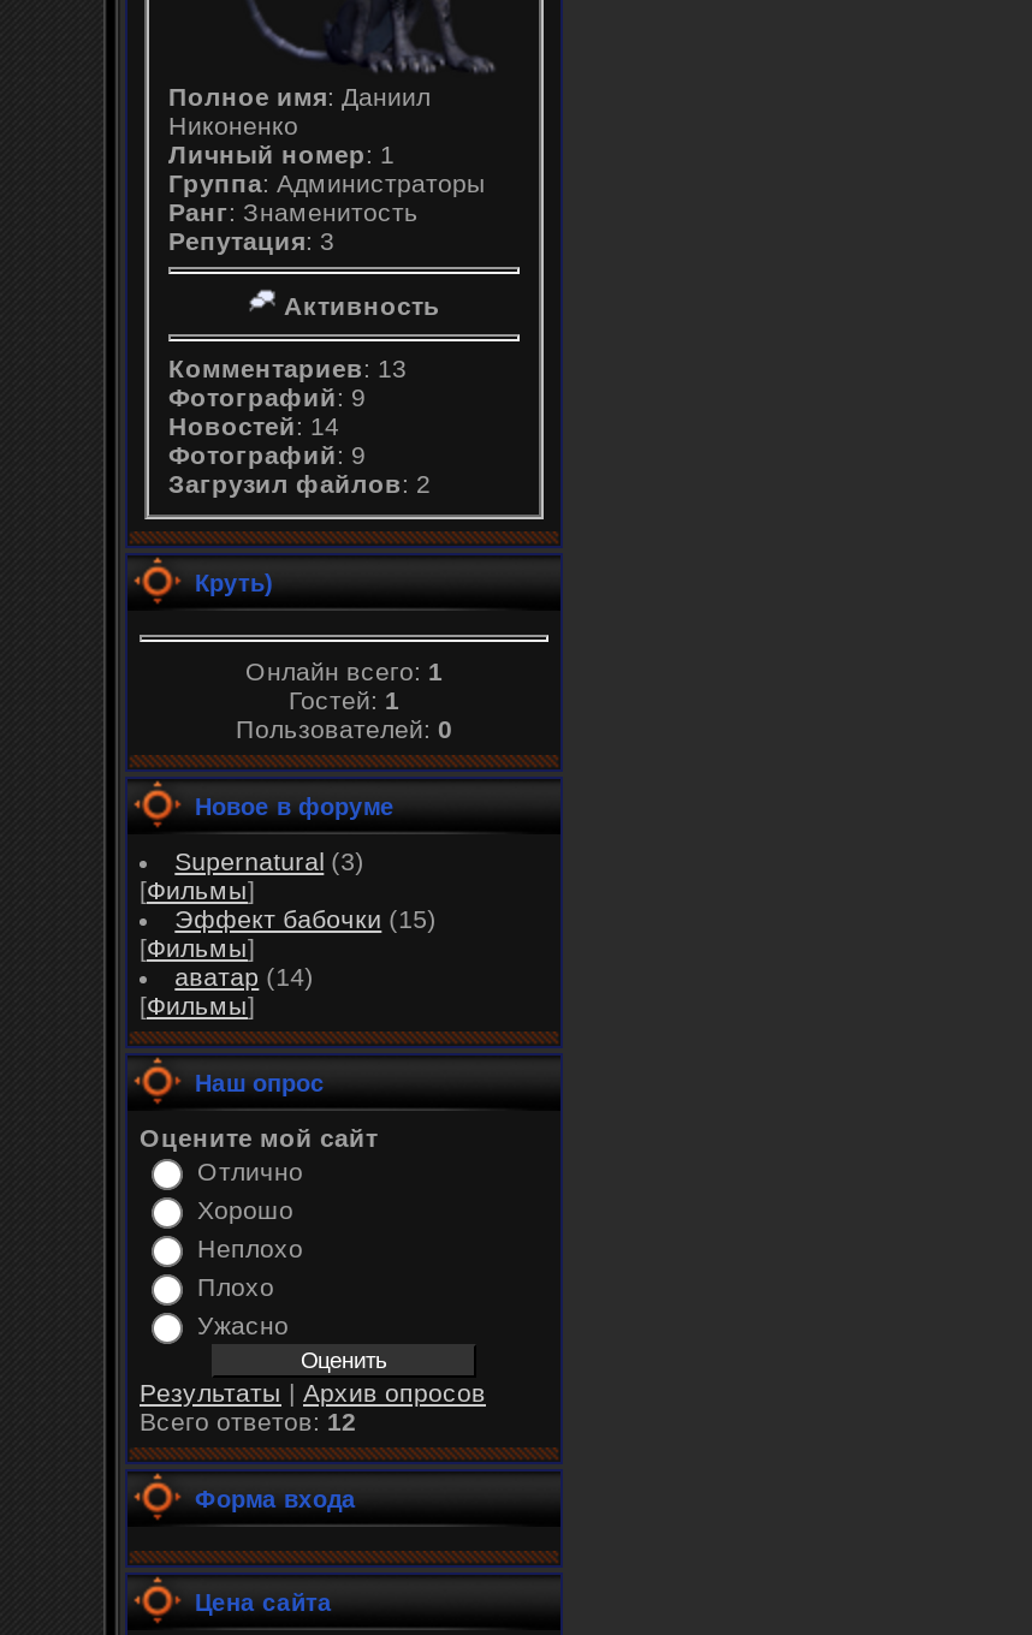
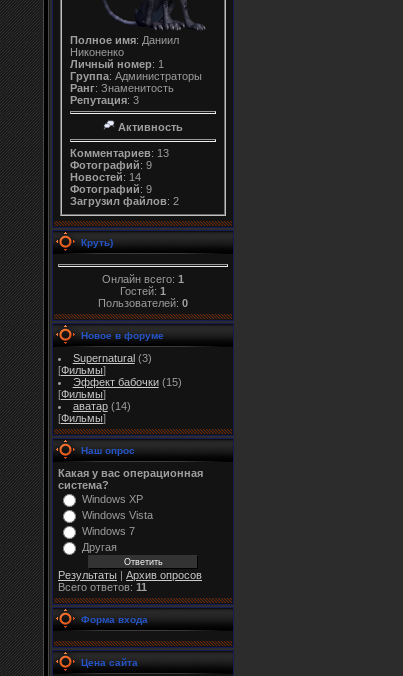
- Оцените мой сайт
- Отлично
- Хорошо
- Неплохо
- Плохо
- Ужасно
+ Какая у вас операционная
+ система?
+ Windows XP
+ Windows Vista
+ Windows 7
+ Другая

- Всего ответов:12
+ Всего ответов:11
